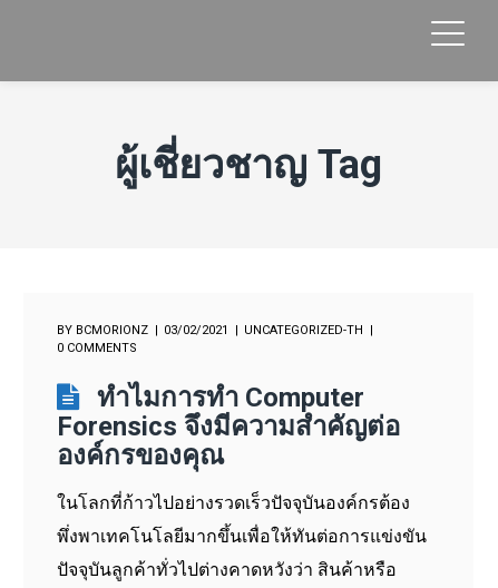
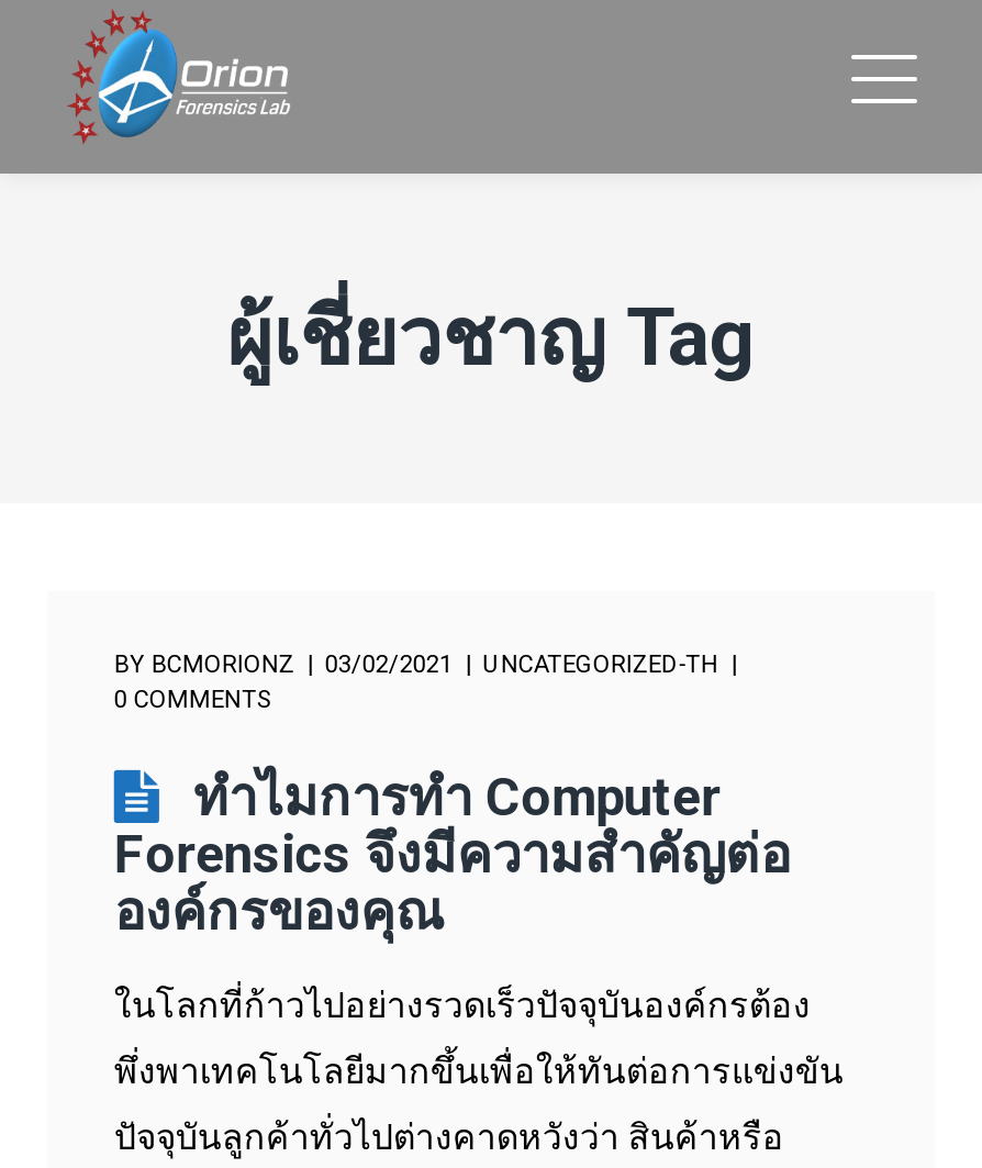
+ [image]
